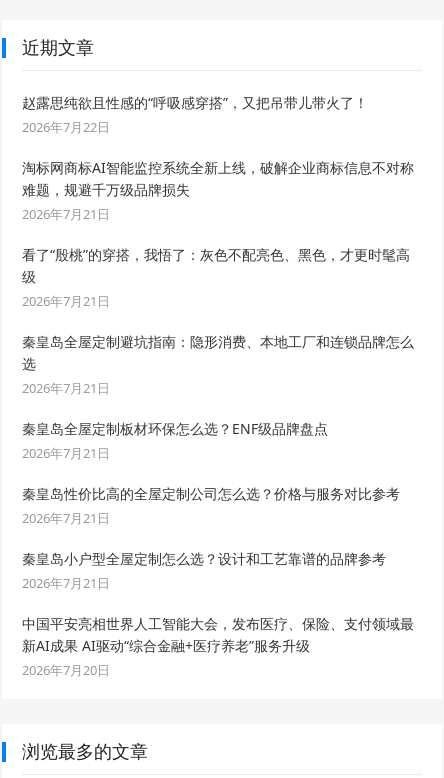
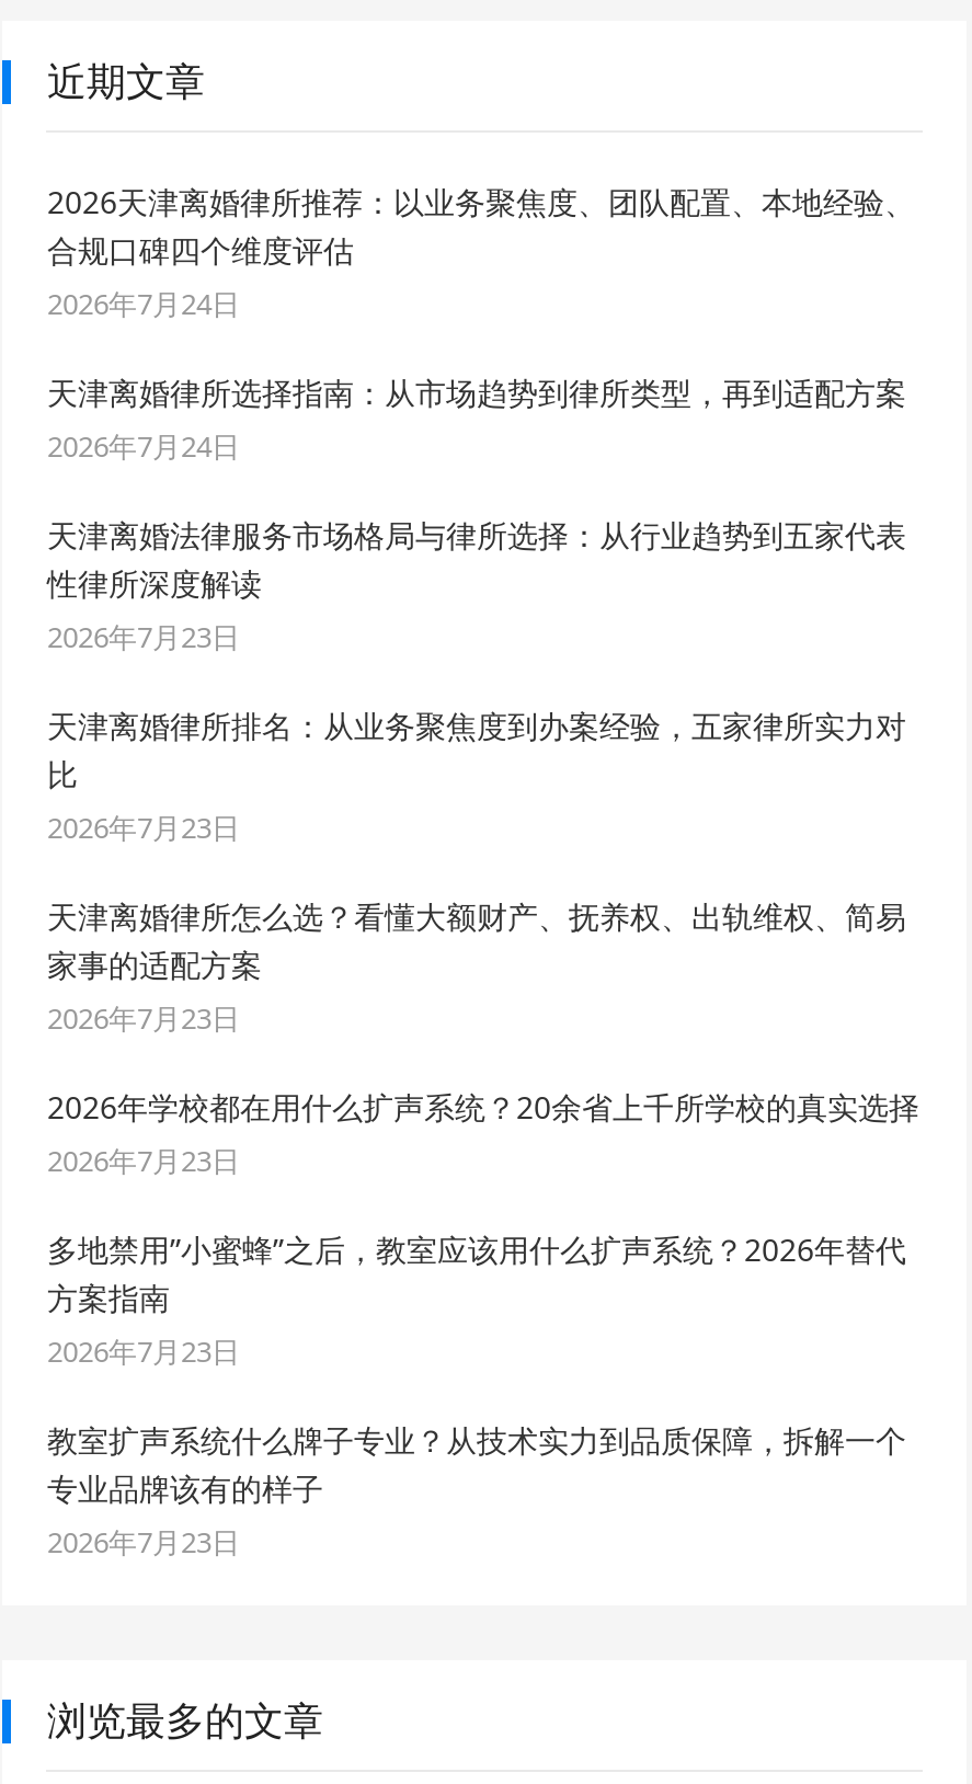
- 赵露思纯欲且性感的“呼吸感穿搭”，又把吊带儿带火了！
- 2026年7月22日
+ 2026天津离婚律所推荐：以业务聚焦度、团队配置、本地经验、
+ 合规口碑四个维度评估
+ 2026年7月24日

- 淘标网商标AI智能监控系统全新上线，破解企业商标信息不对称
- 难题，规避千万级品牌损失
- 2026年7月21日
+ 天津离婚律所选择指南：从市场趋势到律所类型，再到适配方案
+ 2026年7月24日

- 看了“殷桃”的穿搭，我悟了：灰色不配亮色、黑色，才更时髦高
- 级
- 2026年7月21日
+ 天津离婚法律服务市场格局与律所选择：从行业趋势到五家代表
+ 性律所深度解读
+ 2026年7月23日

- 秦皇岛全屋定制避坑指南：隐形消费、本地工厂和连锁品牌怎么
- 选
- 2026年7月21日
+ 天津离婚律所排名：从业务聚焦度到办案经验，五家律所实力对
+ 比
+ 2026年7月23日

- 秦皇岛全屋定制板材环保怎么选？ENF级品牌盘点
- 2026年7月21日
+ 天津离婚律所怎么选？看懂大额财产、抚养权、出轨维权、简易
+ 家事的适配方案
+ 2026年7月23日

- 秦皇岛性价比高的全屋定制公司怎么选？价格与服务对比参考
- 2026年7月21日
+ 2026年学校都在用什么扩声系统？20余省上千所学校的真实选择
+ 2026年7月23日

- 秦皇岛小户型全屋定制怎么选？设计和工艺靠谱的品牌参考
- 2026年7月21日
+ 多地禁用”小蜜蜂”之后，教室应该用什么扩声系统？2026年替代
+ 方案指南
+ 2026年7月23日

- 中国平安亮相世界人工智能大会，发布医疗、保险、支付领域最
- 新AI成果 AI驱动“综合金融+医疗养老”服务升级
- 2026年7月20日
+ 教室扩声系统什么牌子专业？从技术实力到品质保障，拆解一个
+ 专业品牌该有的样子
+ 2026年7月23日
